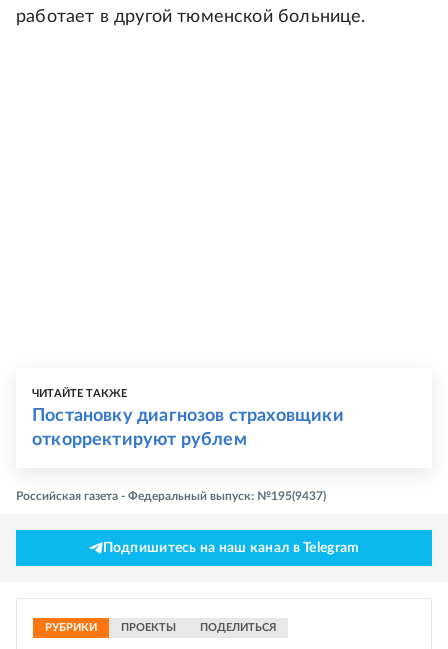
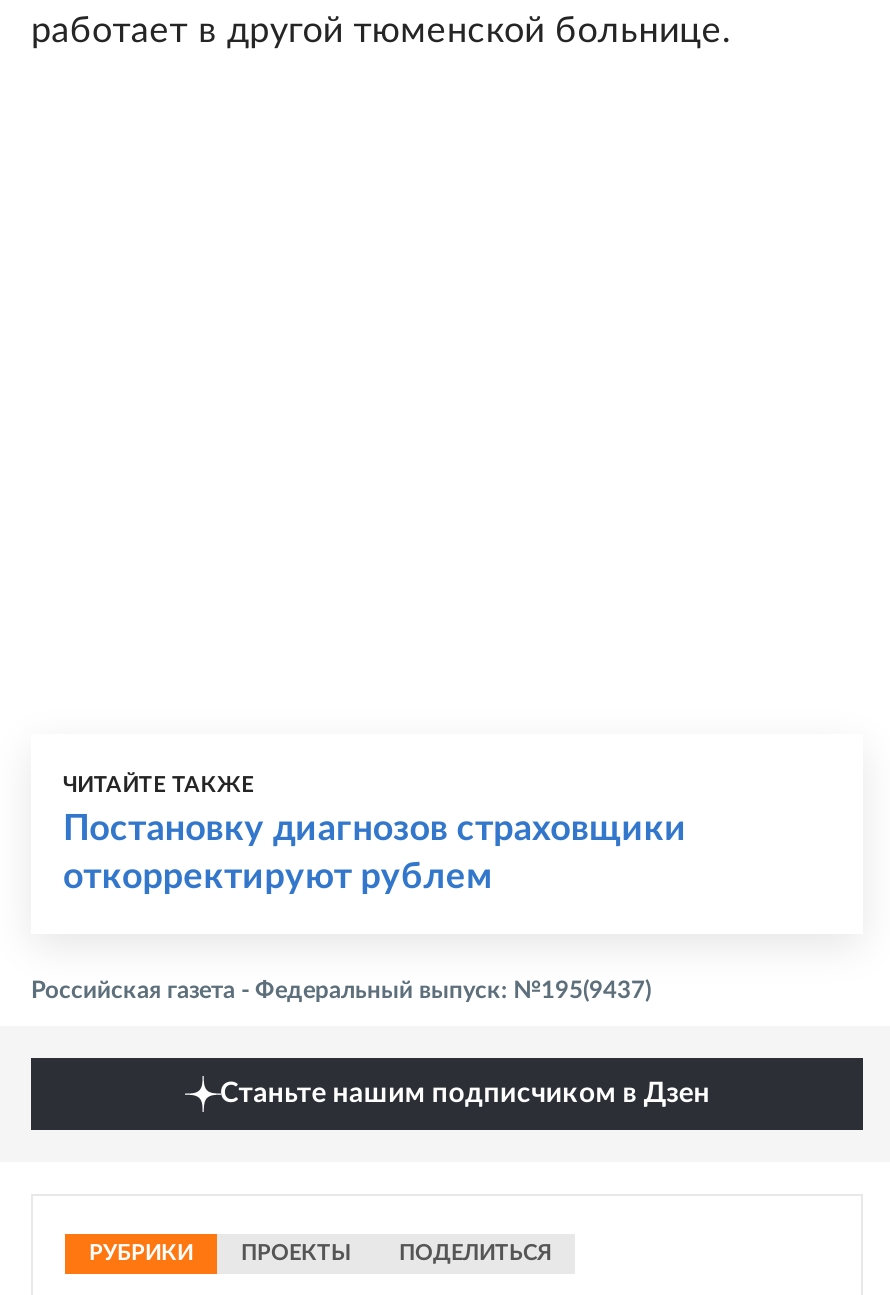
- Подпишитесь на наш канал в Telegram
+ Станьте нашим подписчиком в Дзен
